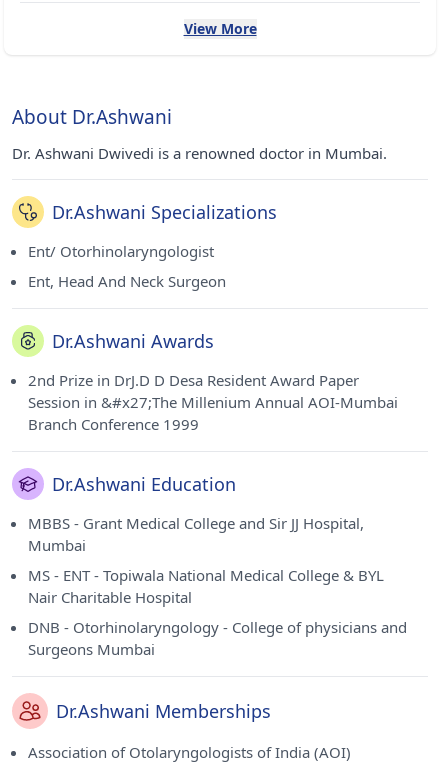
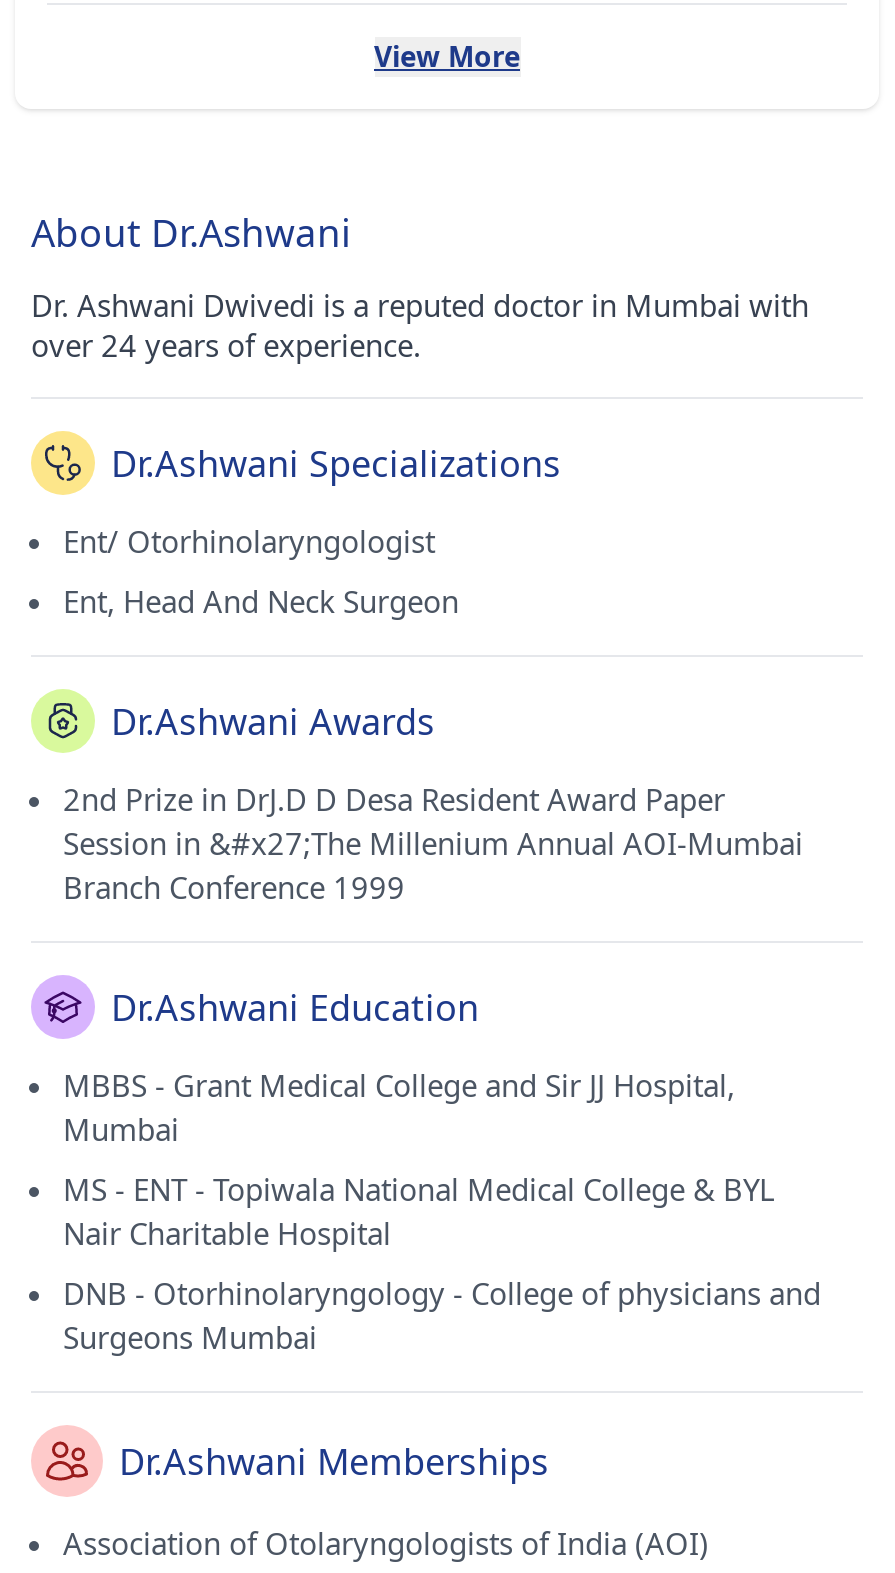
- Dr. Ashwani Dwivedi is a renowned doctor in Mumbai.
+ Dr. Ashwani Dwivedi is a reputed doctor in Mumbai with
+ over 24 years of experience.
